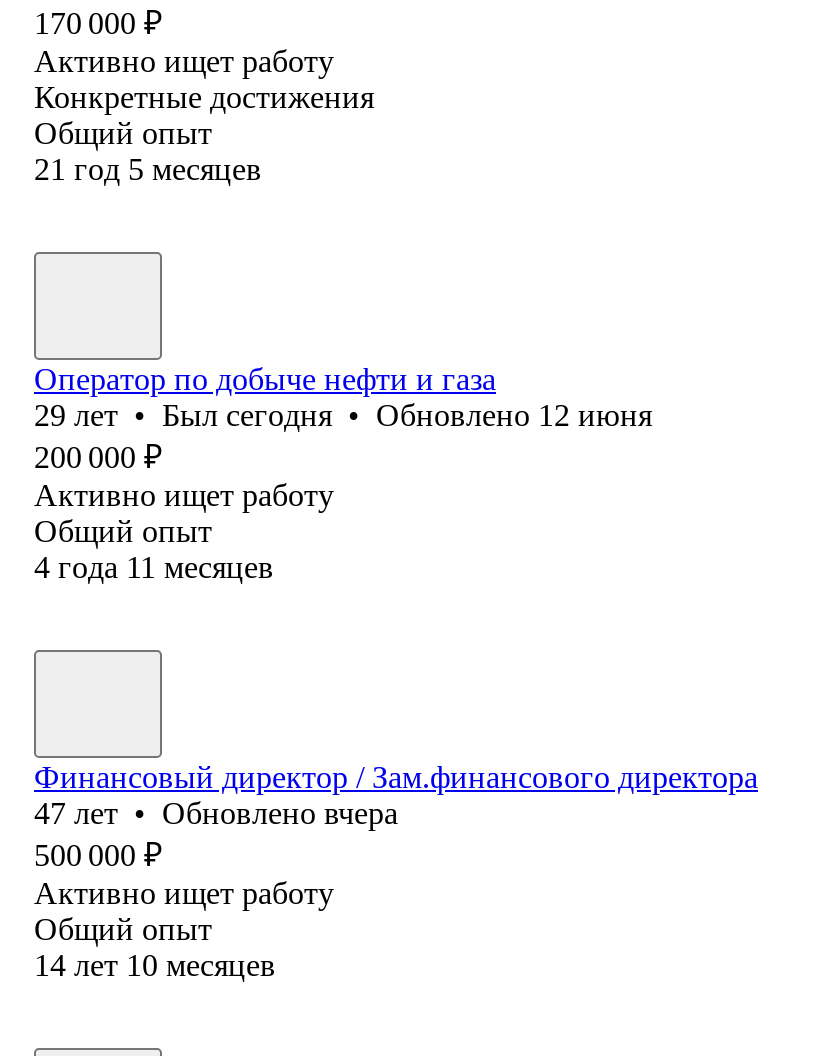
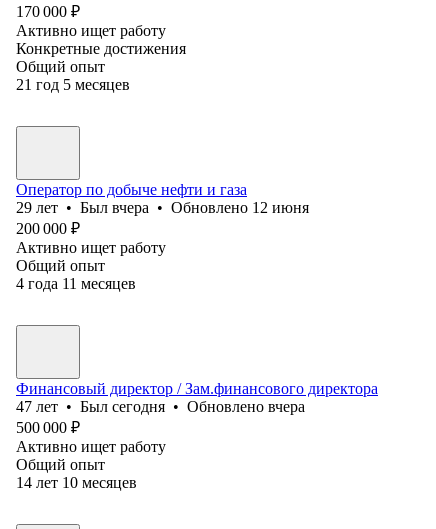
- 29 лет • Был сегодня • Обновлено 12 июня
+ 29 лет • Был вчера • Обновлено 12 июня

- 47 лет • Обновлено вчера
+ 47 лет • Был сегодня • Обновлено вчера
